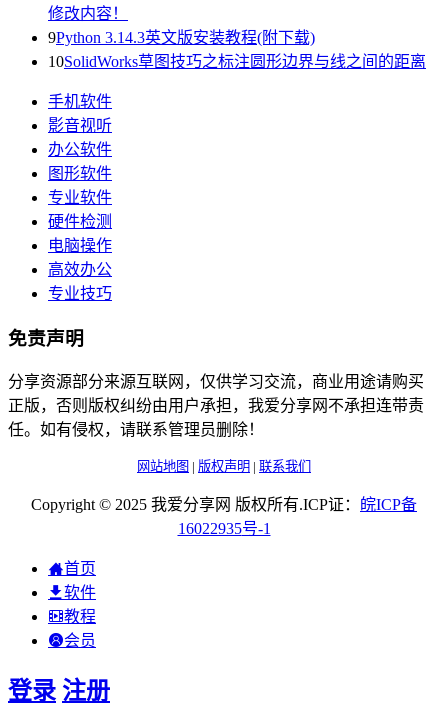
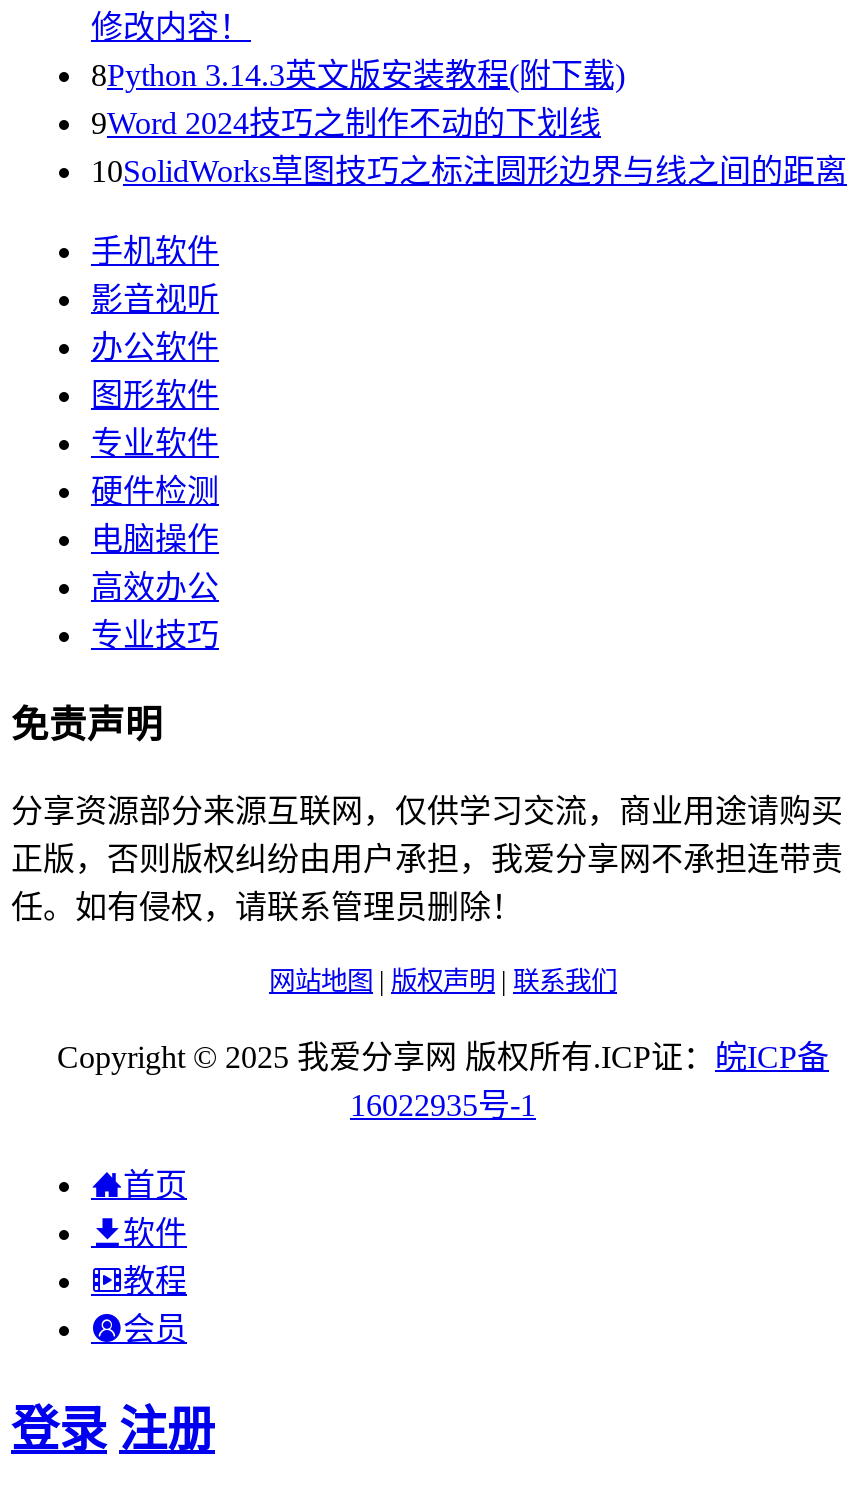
- 9Python 3.14.3英文版安装教程(附下载)
+ 8Python 3.14.3英文版安装教程(附下载)
+ 9Word 2024技巧之制作不动的下划线
